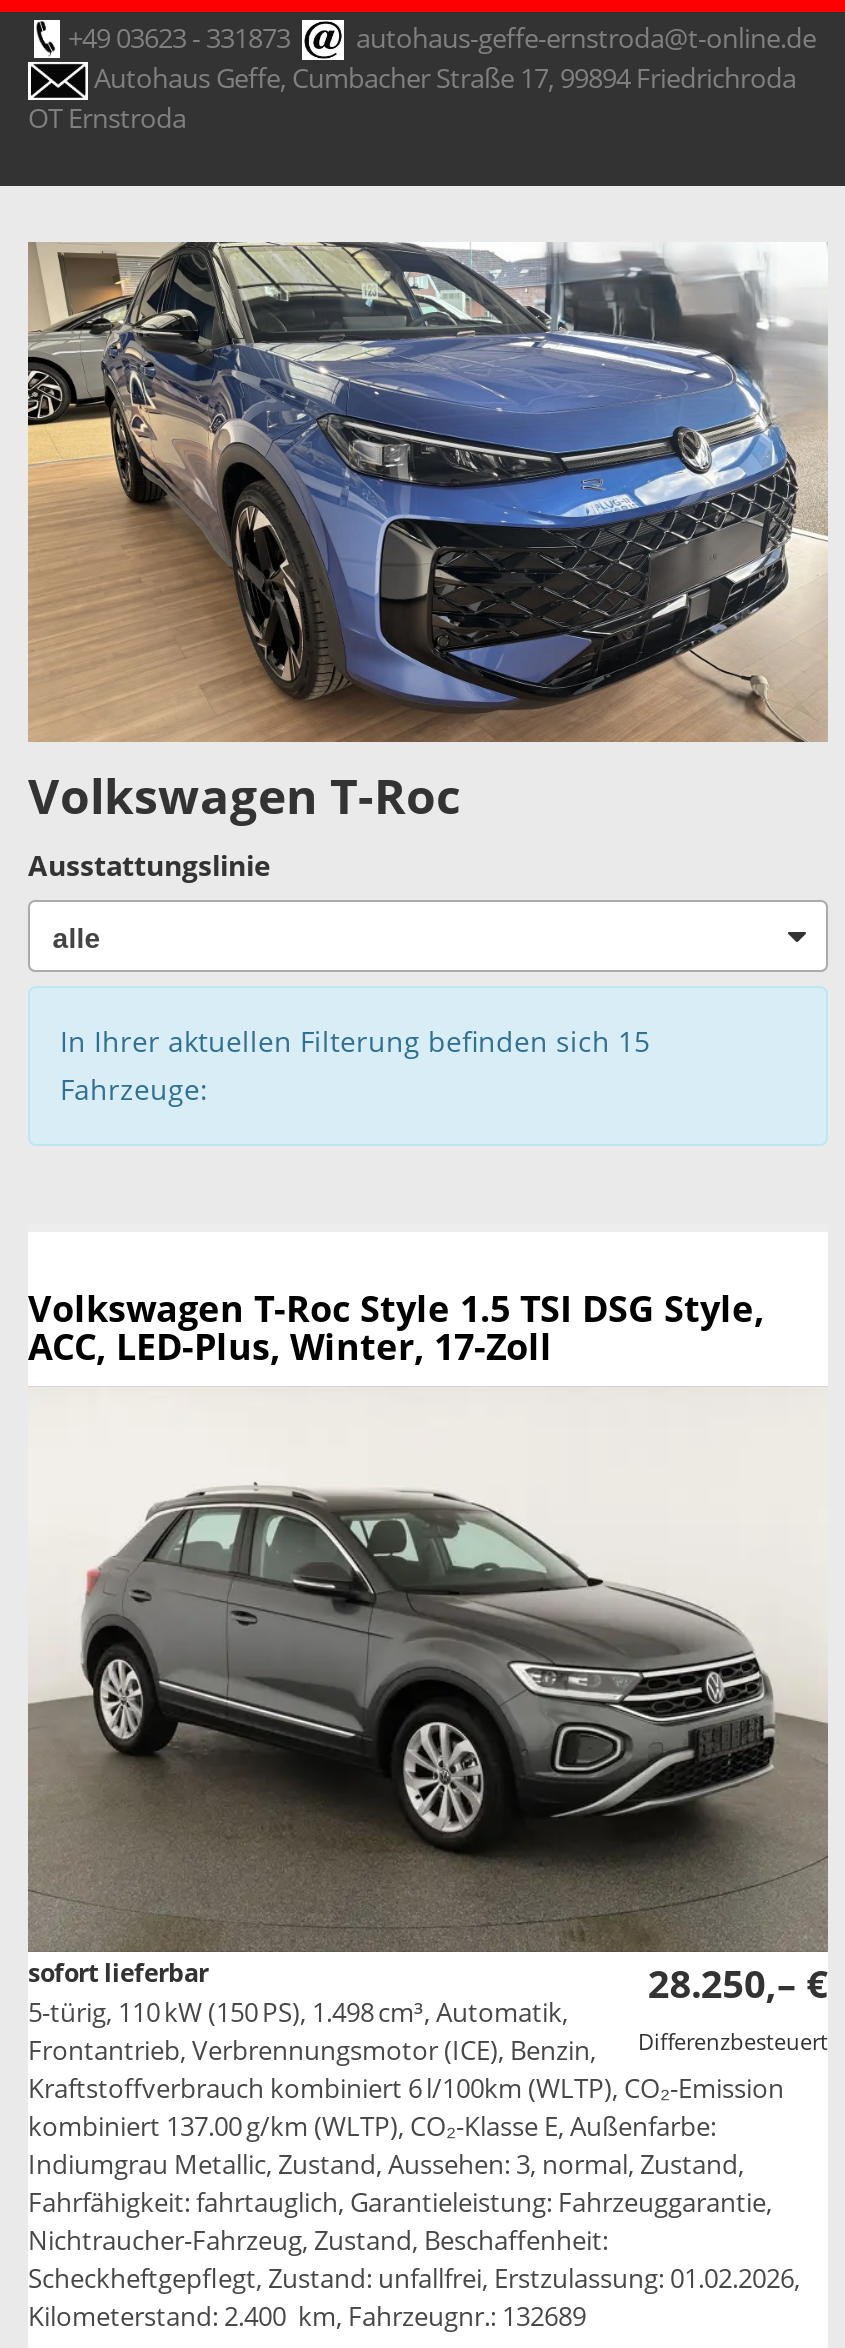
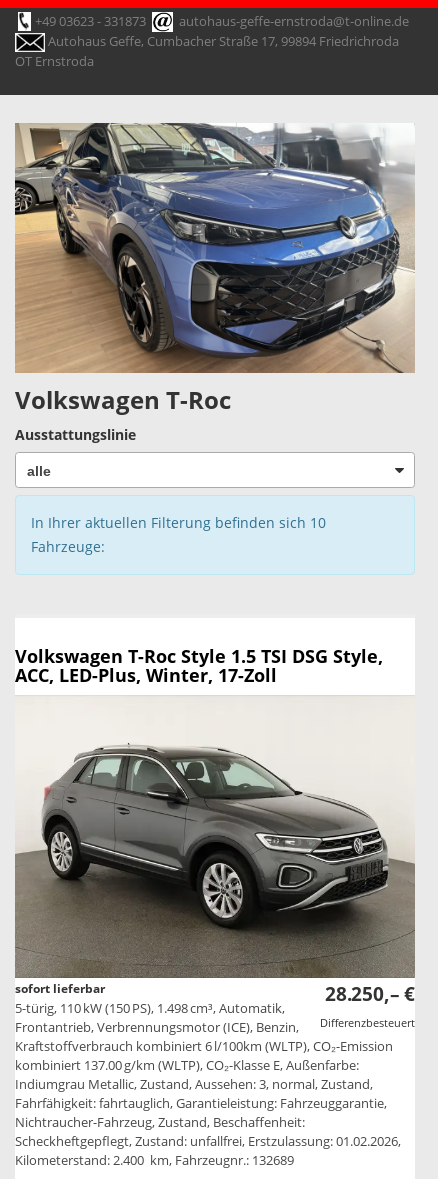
- In Ihrer aktuellen Filterung befinden sich 15
+ In Ihrer aktuellen Filterung befinden sich 10
